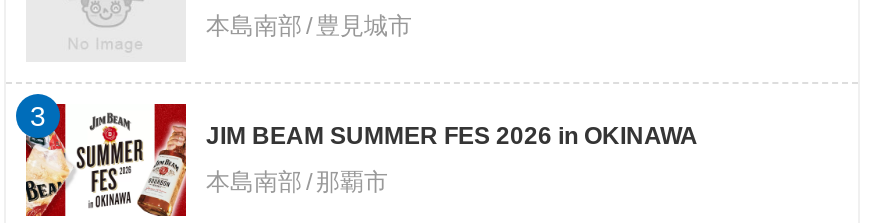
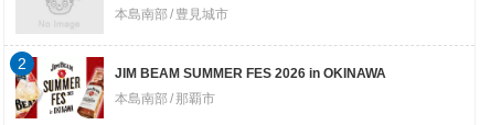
- 3
+ 2
